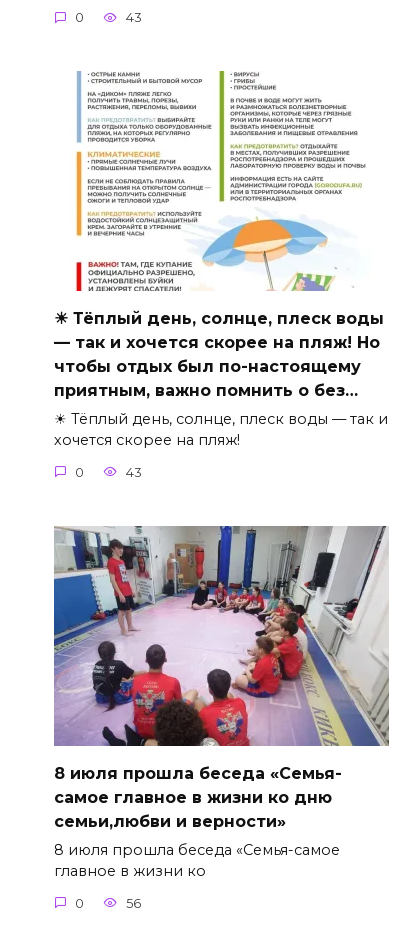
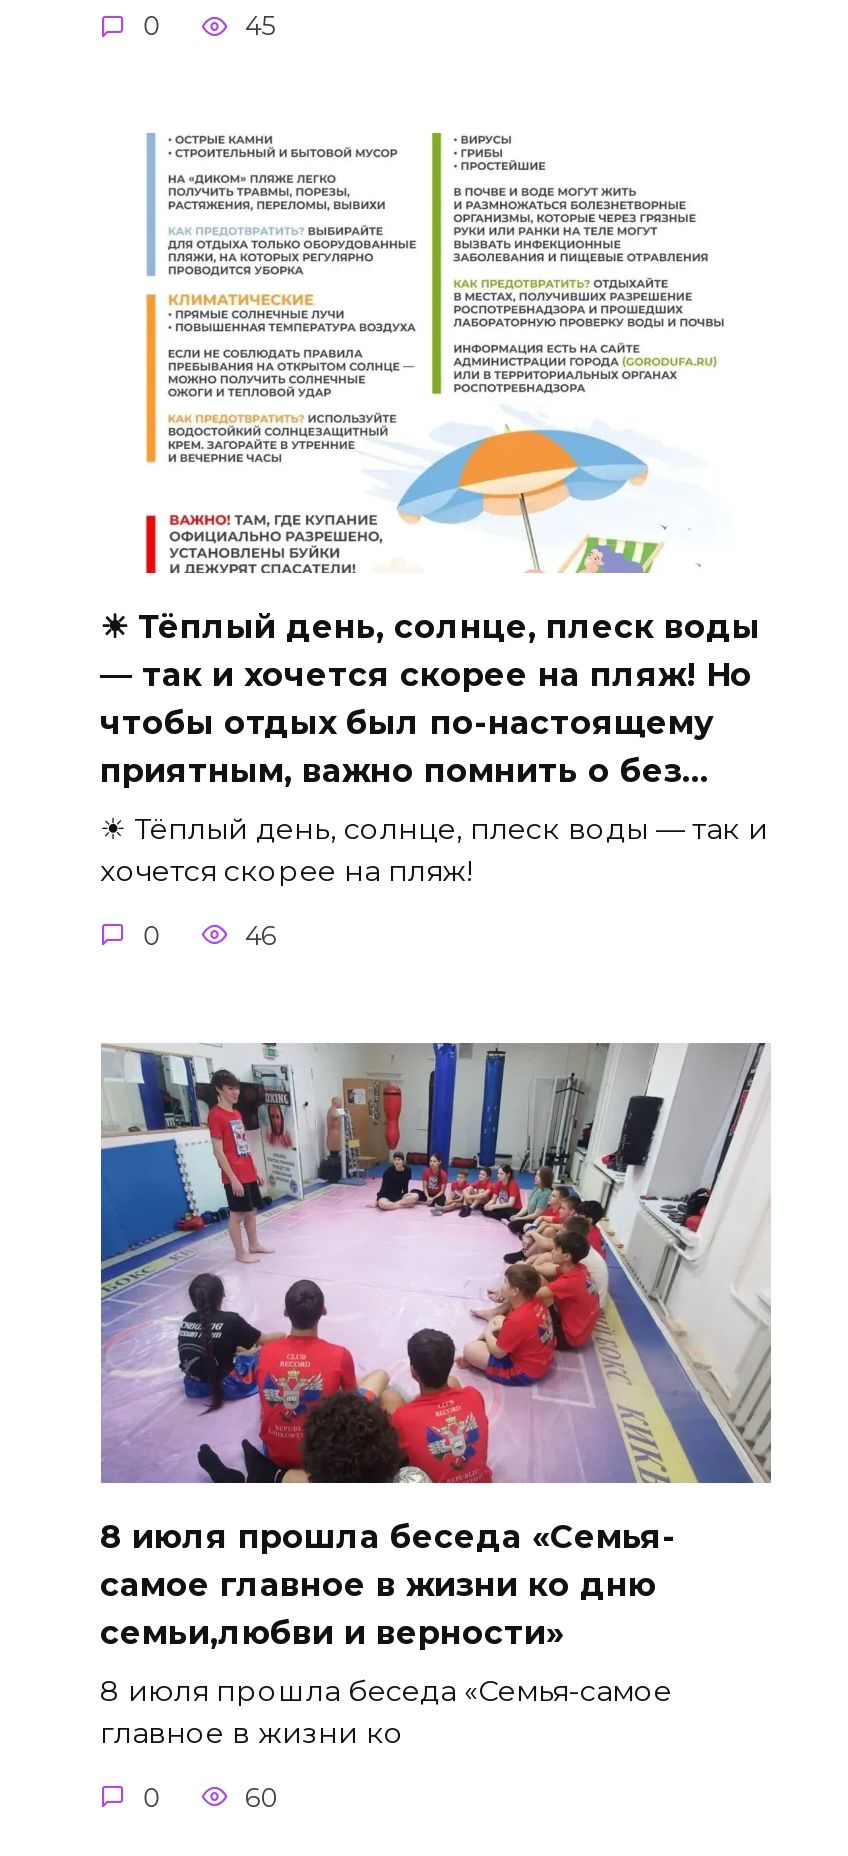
- 43
+ 45

- 43
+ 46

- 56
+ 60
